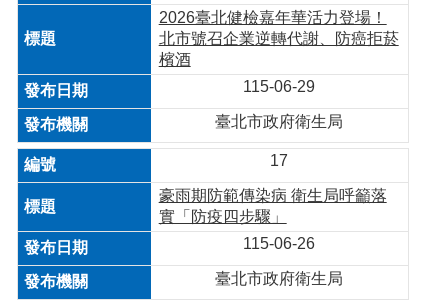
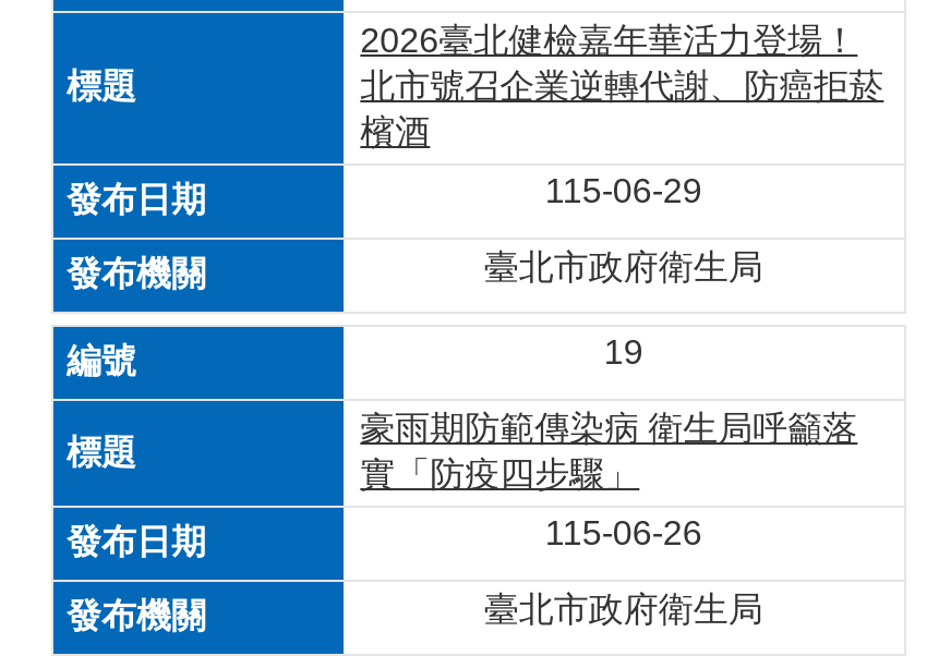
- 17
+ 19
